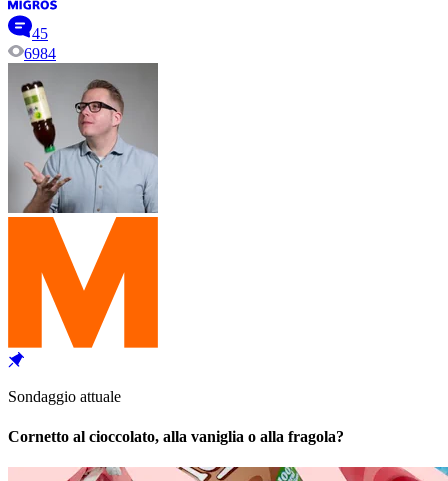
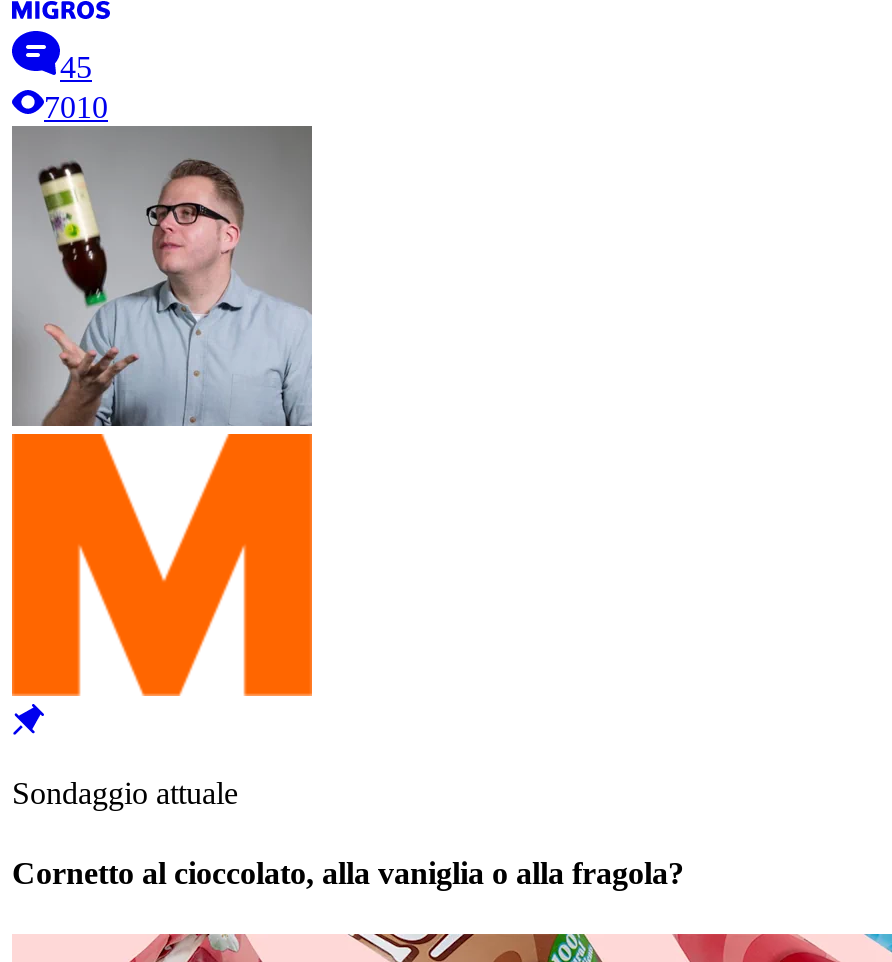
- 6984
+ 7010
